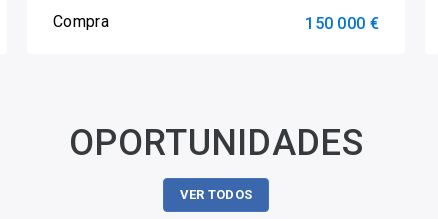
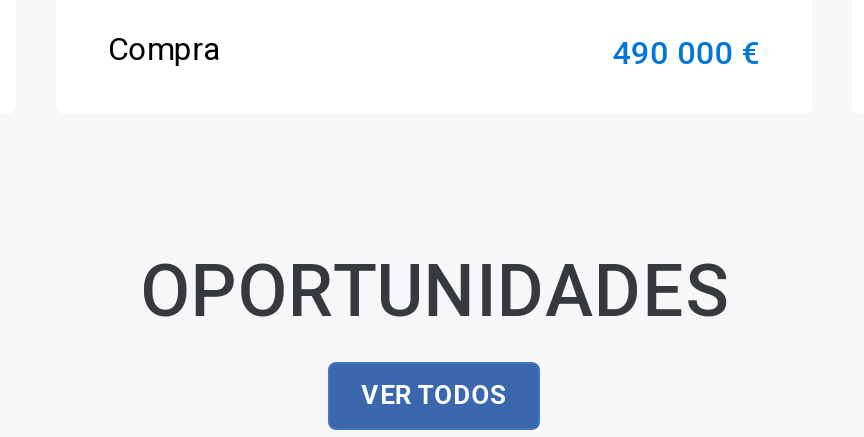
- 150 000 €
+ 490 000 €
